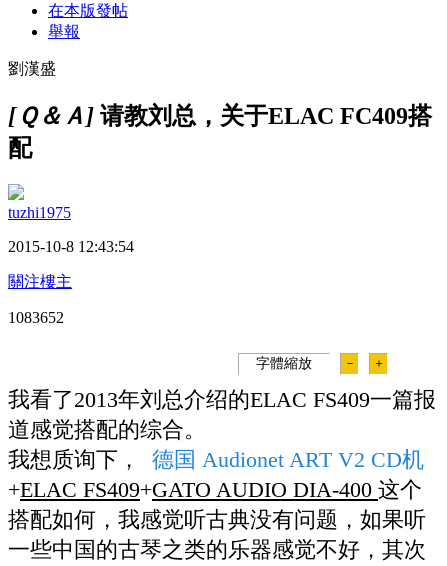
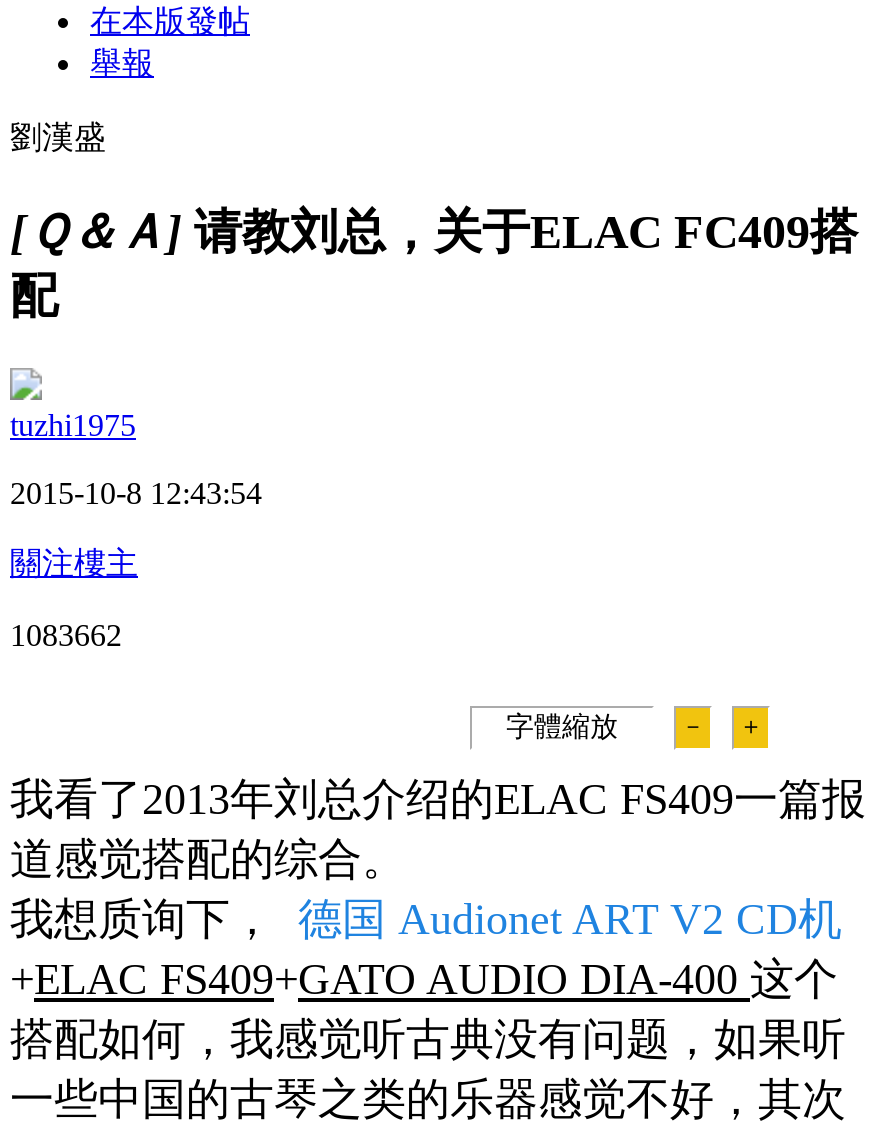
- 1083652
+ 1083662
